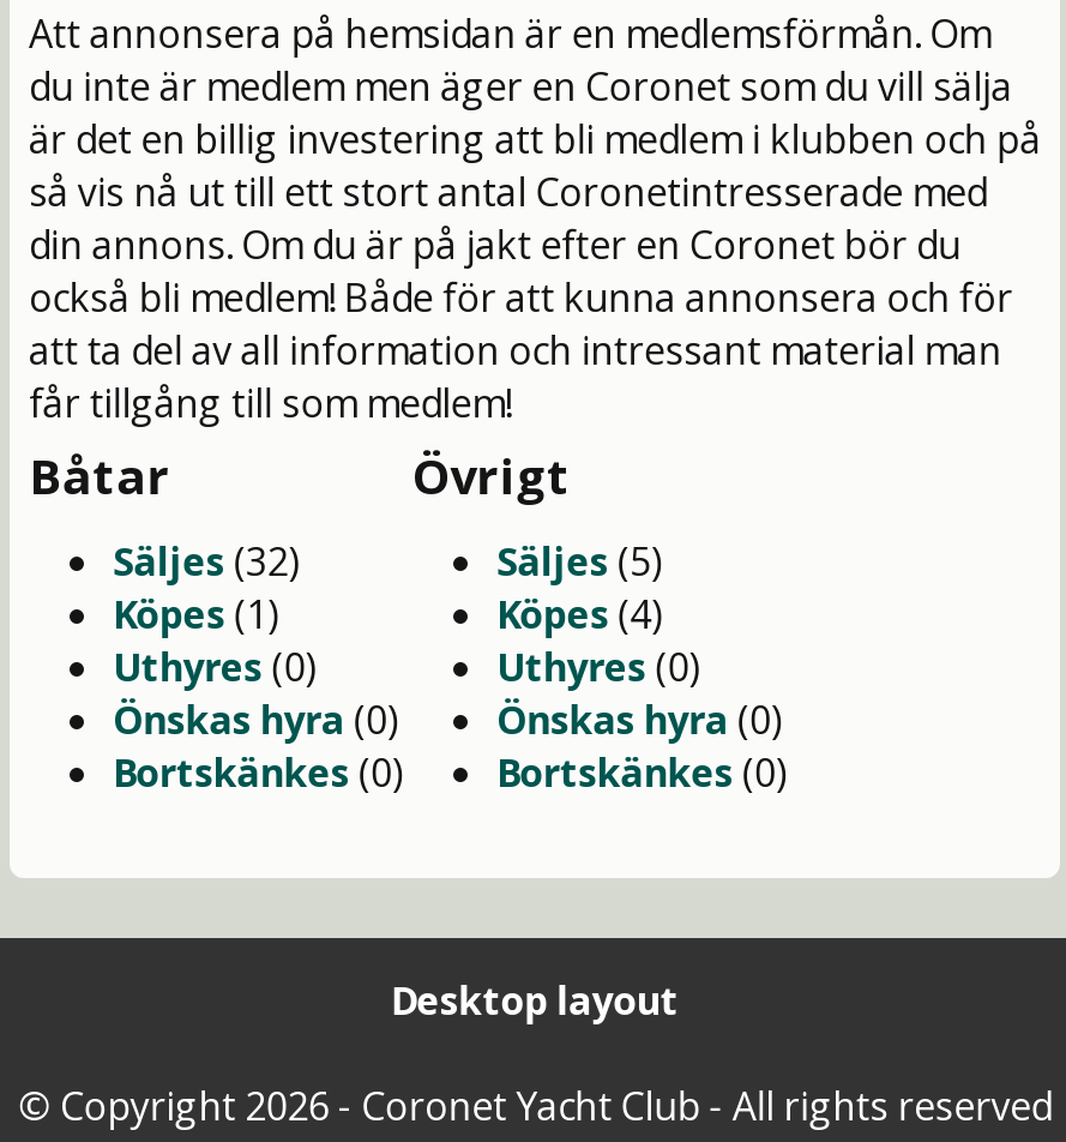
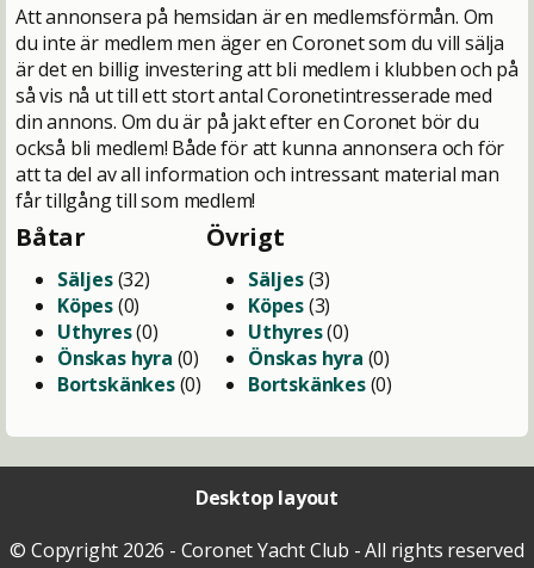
- Säljes (5)
+ Säljes (3)

- Köpes (1)
+ Köpes (0)

- Köpes (4)
+ Köpes (3)
